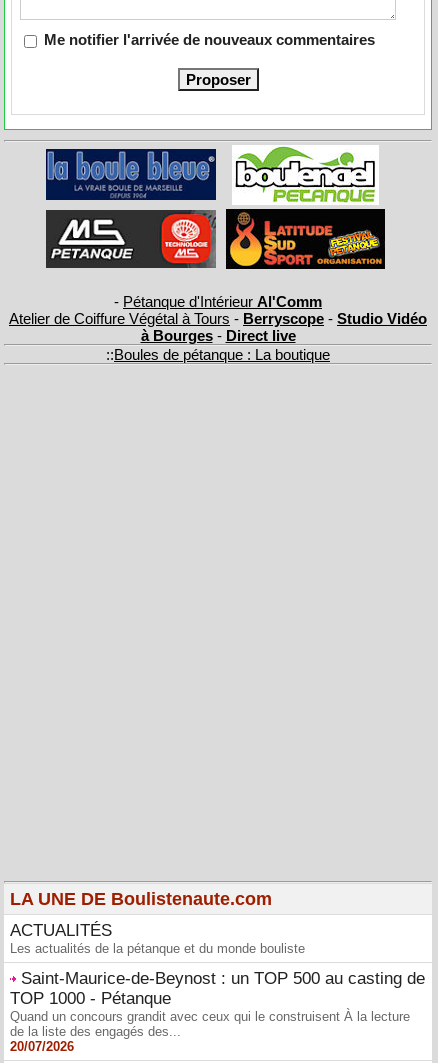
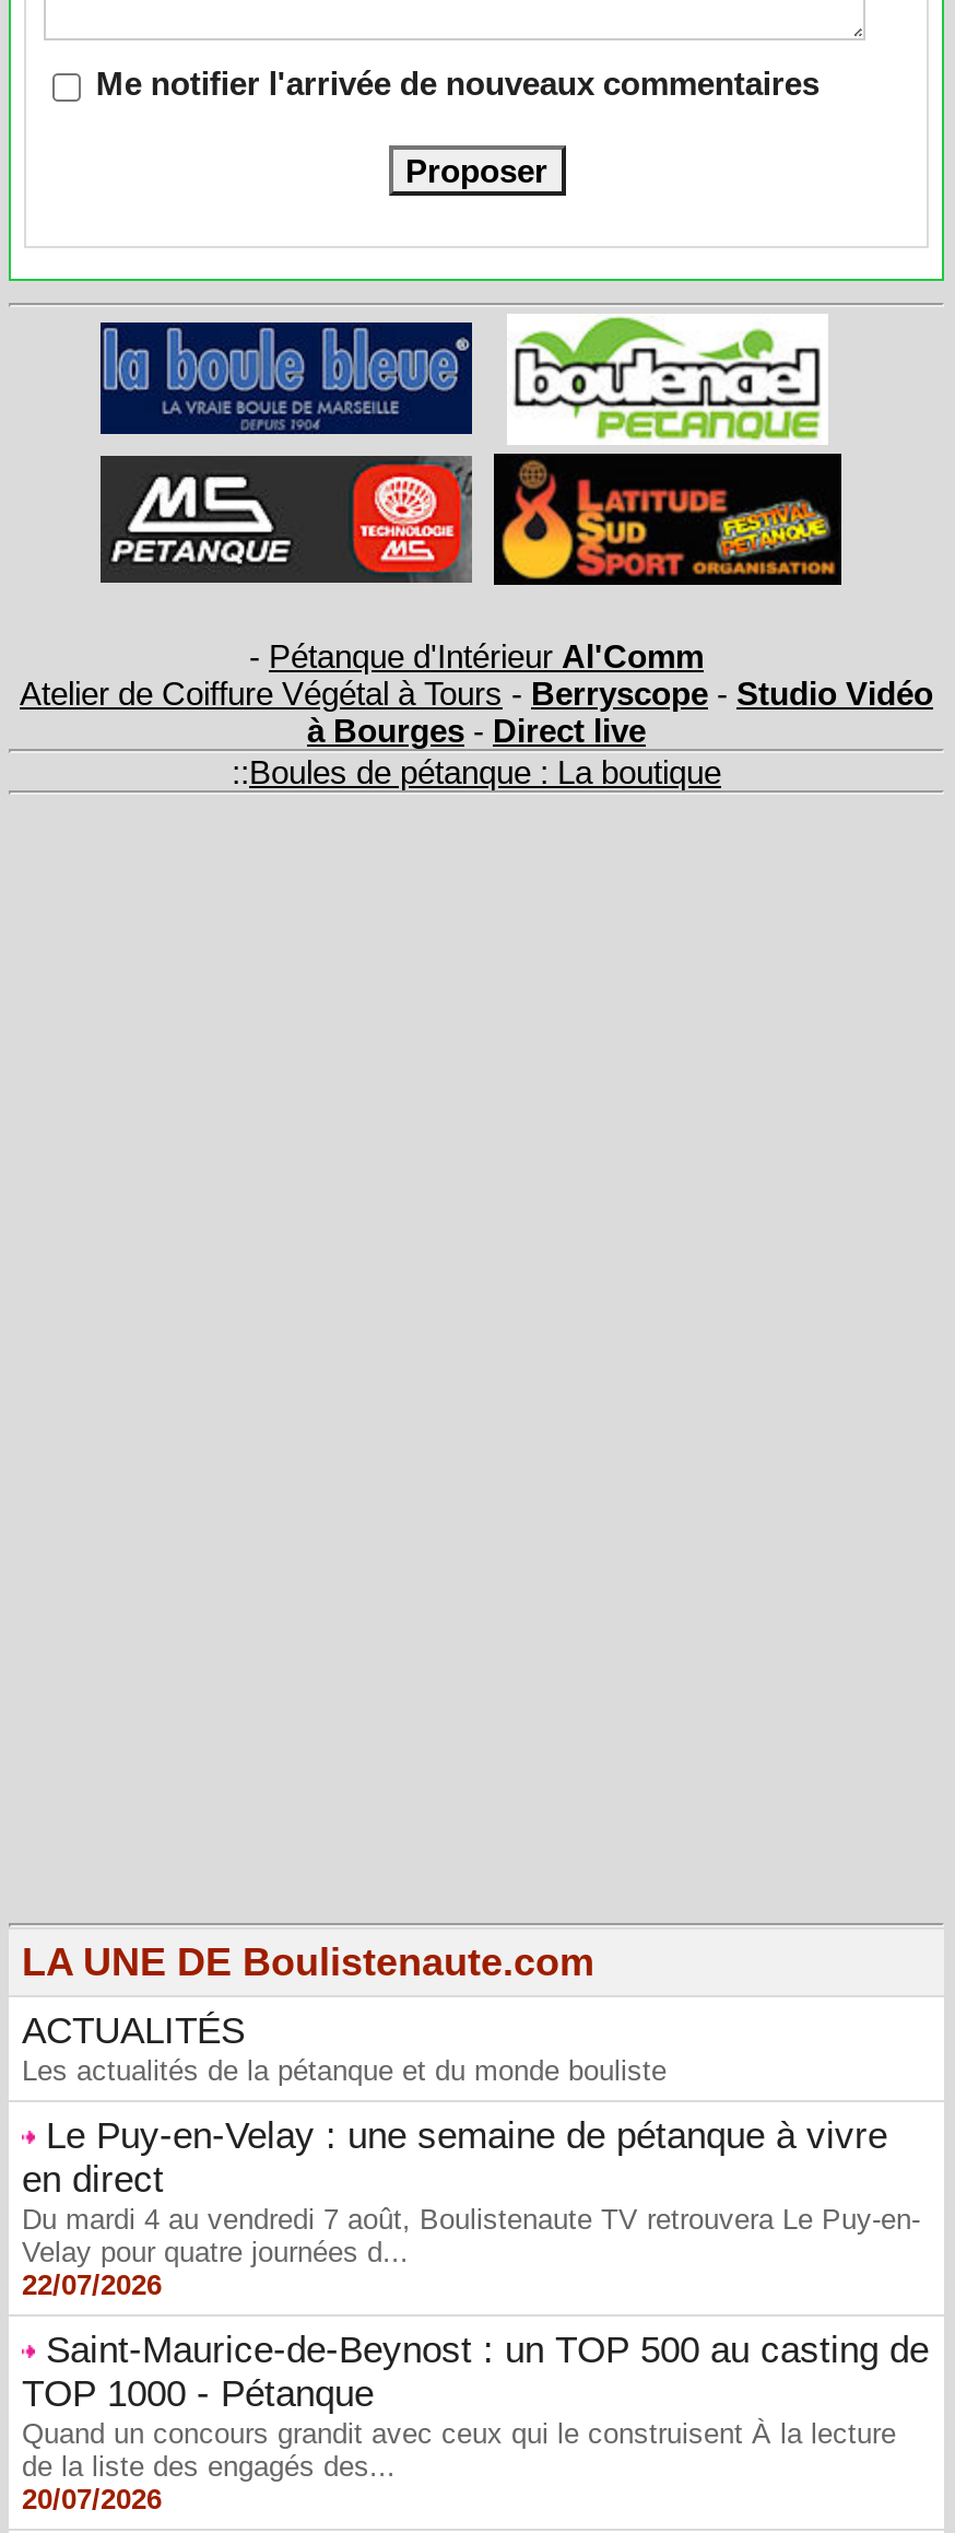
+ Le Puy-en-Velay : une semaine de pétanque à vivre
+ en direct
+ Du mardi 4 au vendredi 7 août, Boulistenaute TV retrouvera Le Puy-en-
+ Velay pour quatre journées d...
+ 22/07/2026
